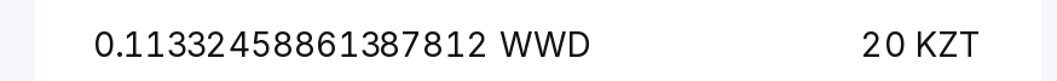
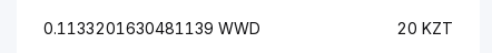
- 0.11332458861387812 WWD
+ 0.1133201630481139 WWD
